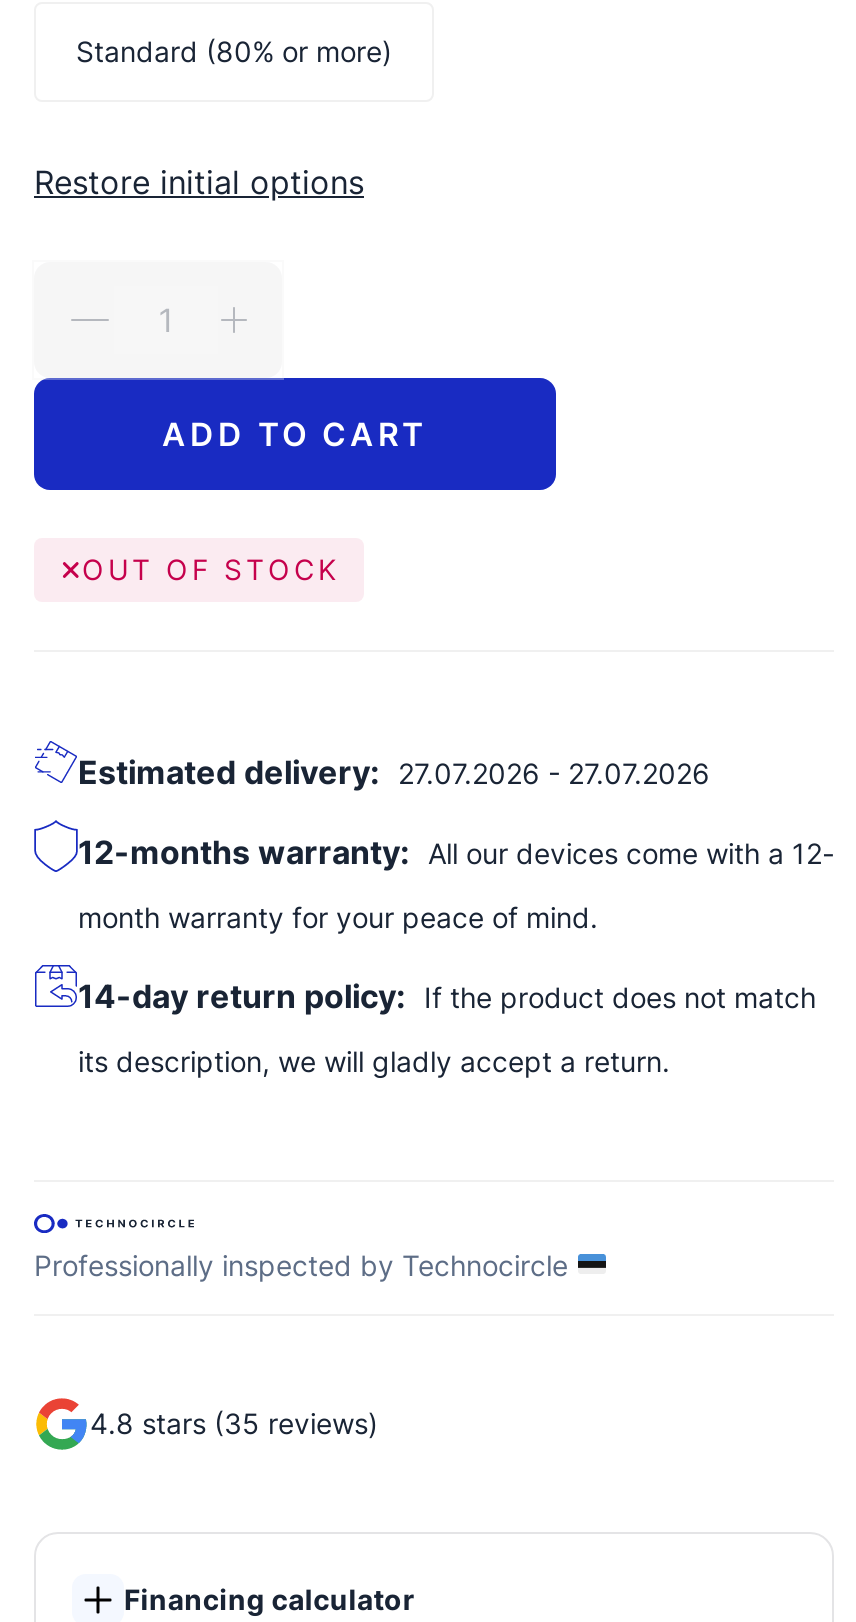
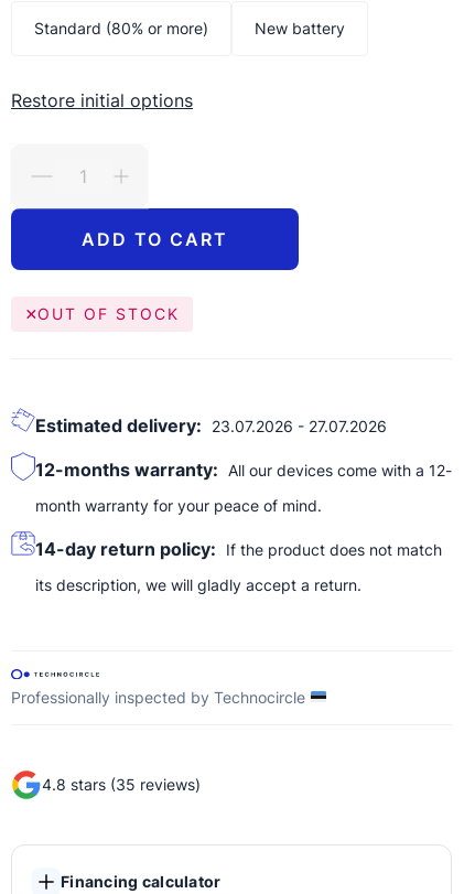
+ New battery

- Estimated delivery: 27.07.2026 - 27.07.2026
+ Estimated delivery: 23.07.2026 - 27.07.2026
